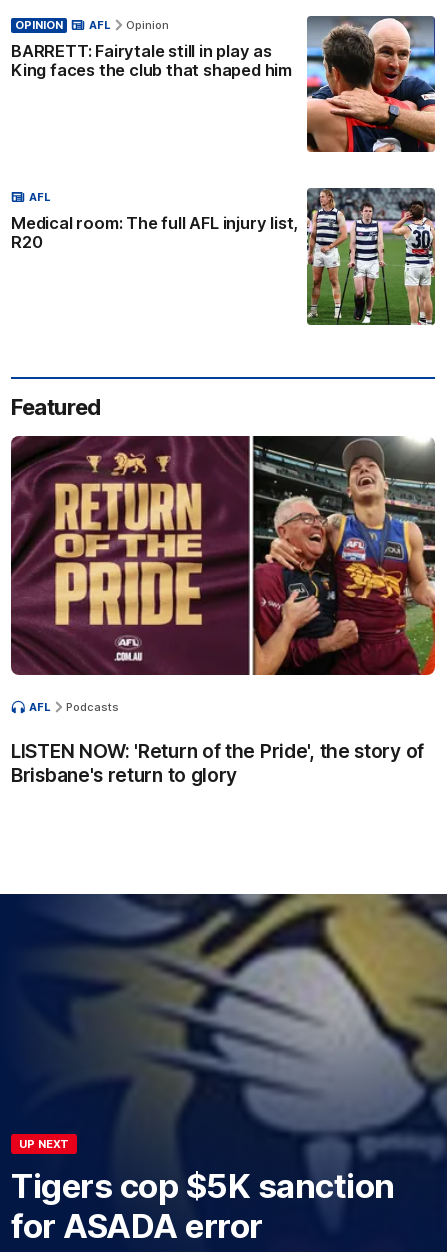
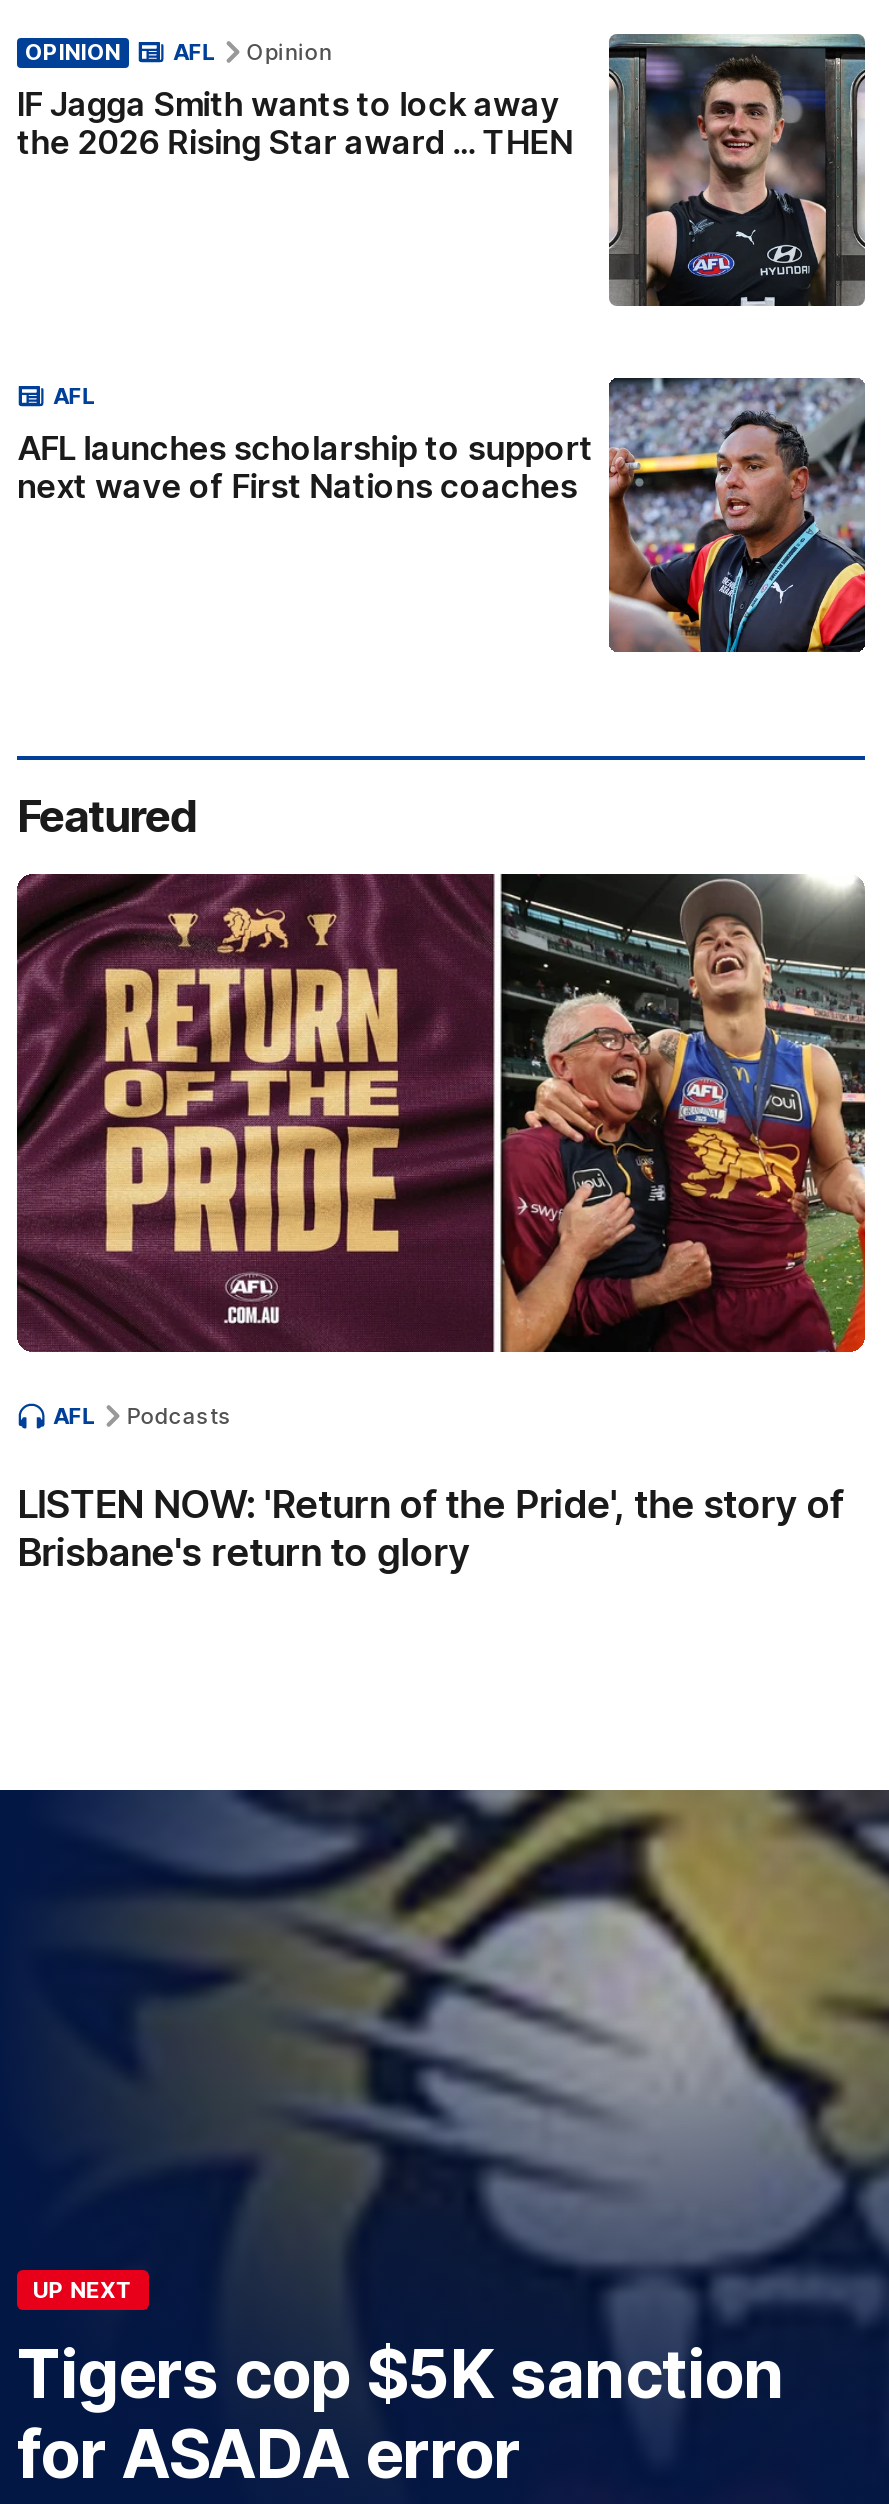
- [image]
- BARRETT: Fairytale still in play as
- King faces the club that shaped him
+ [image]
+ IF Jagga Smith wants to lock away
+ the 2026 Rising Star award ... THEN

- [image]
- Medical room: The full AFL injury list,
- R20
+ [image]
+ AFL launches scholarship to support
+ next wave of First Nations coaches
